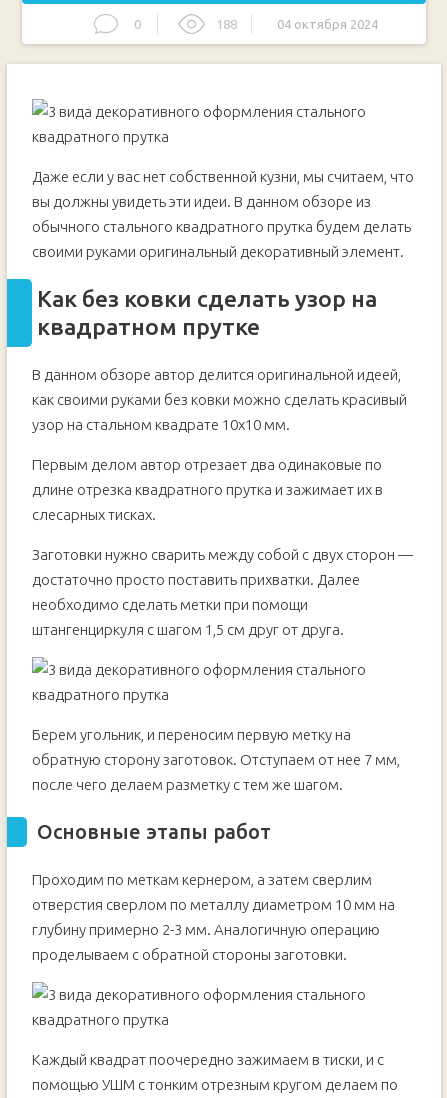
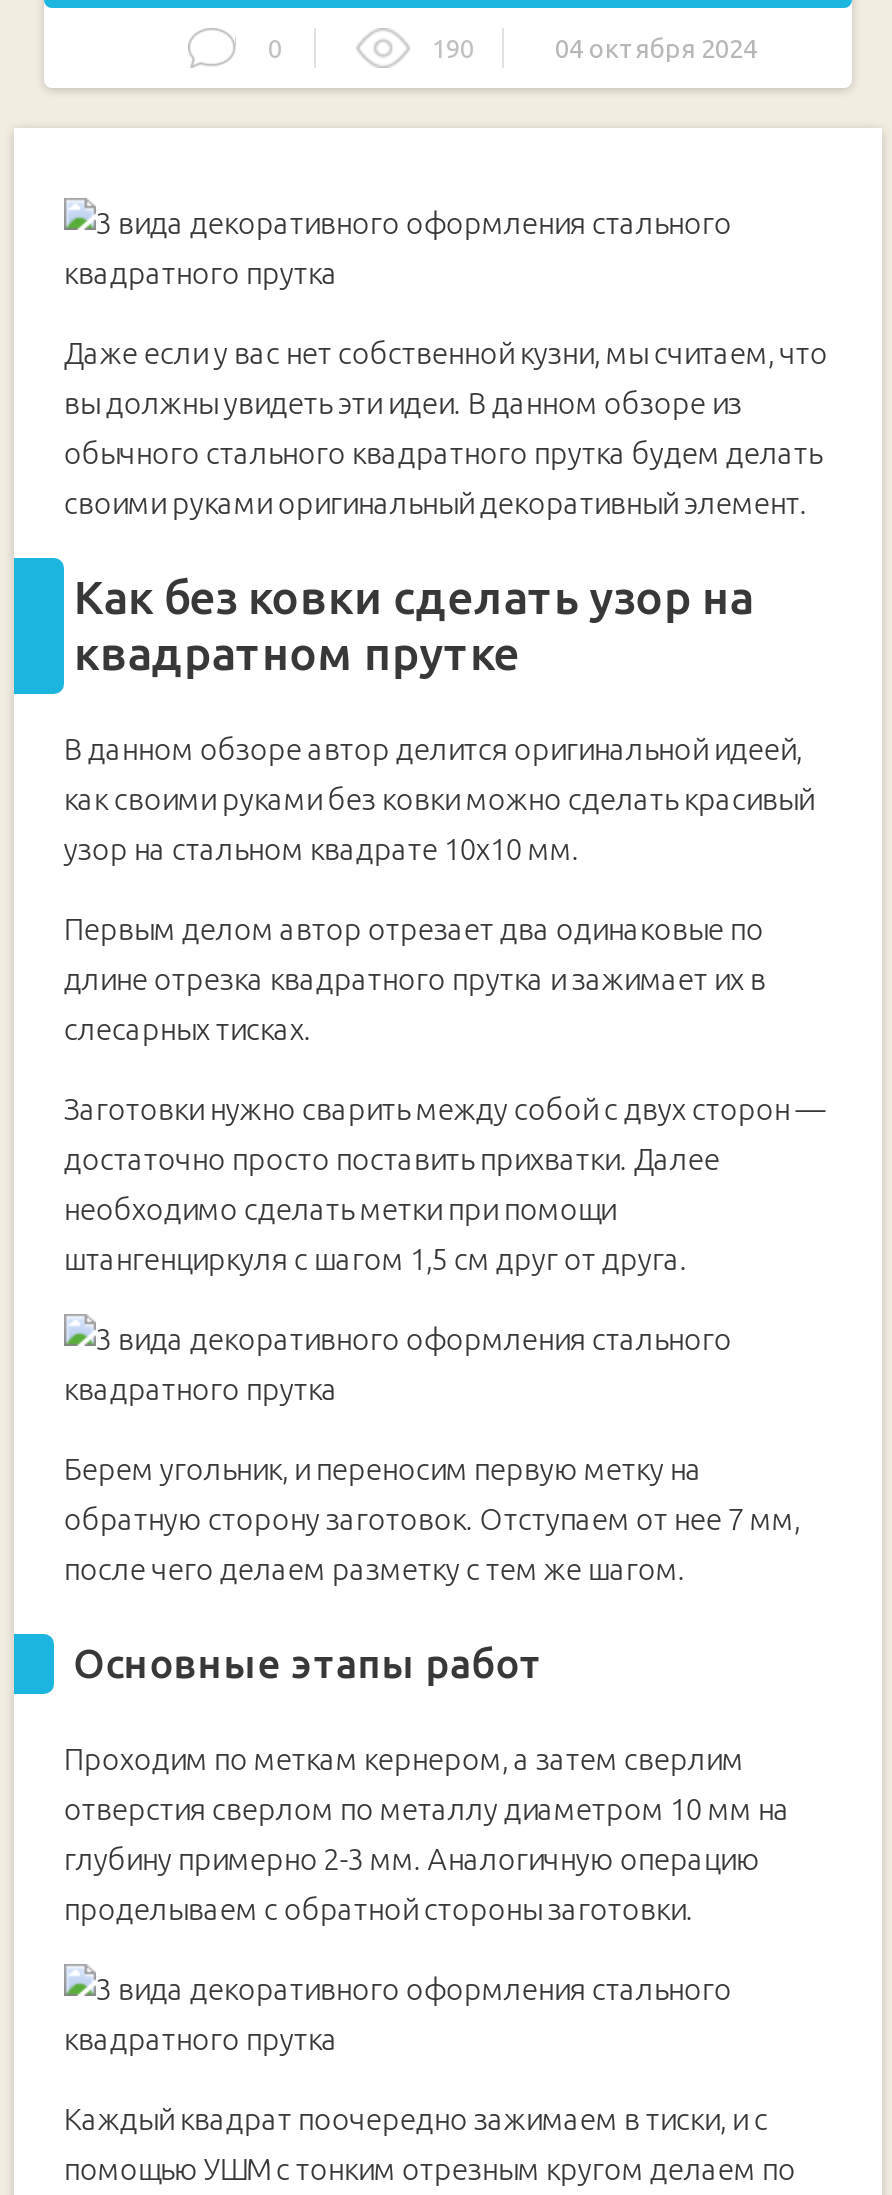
- 188
+ 190
